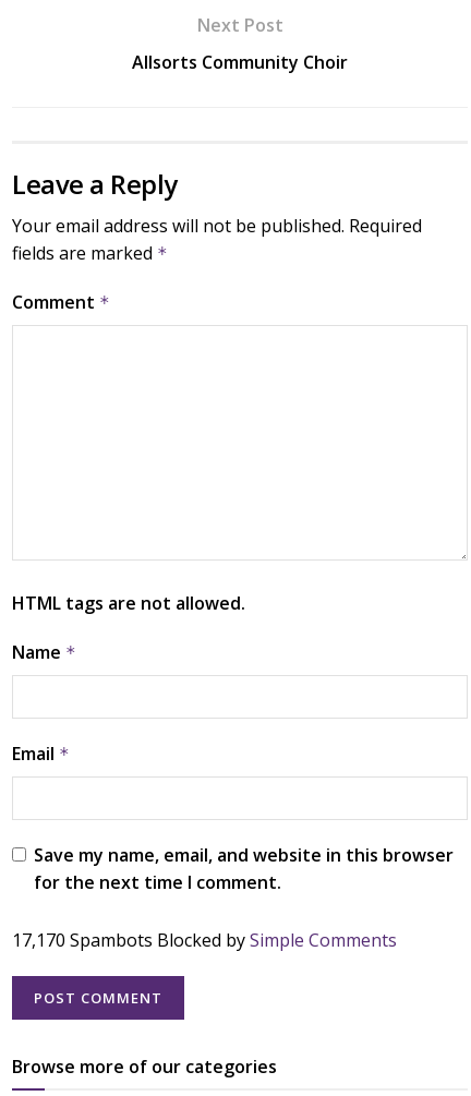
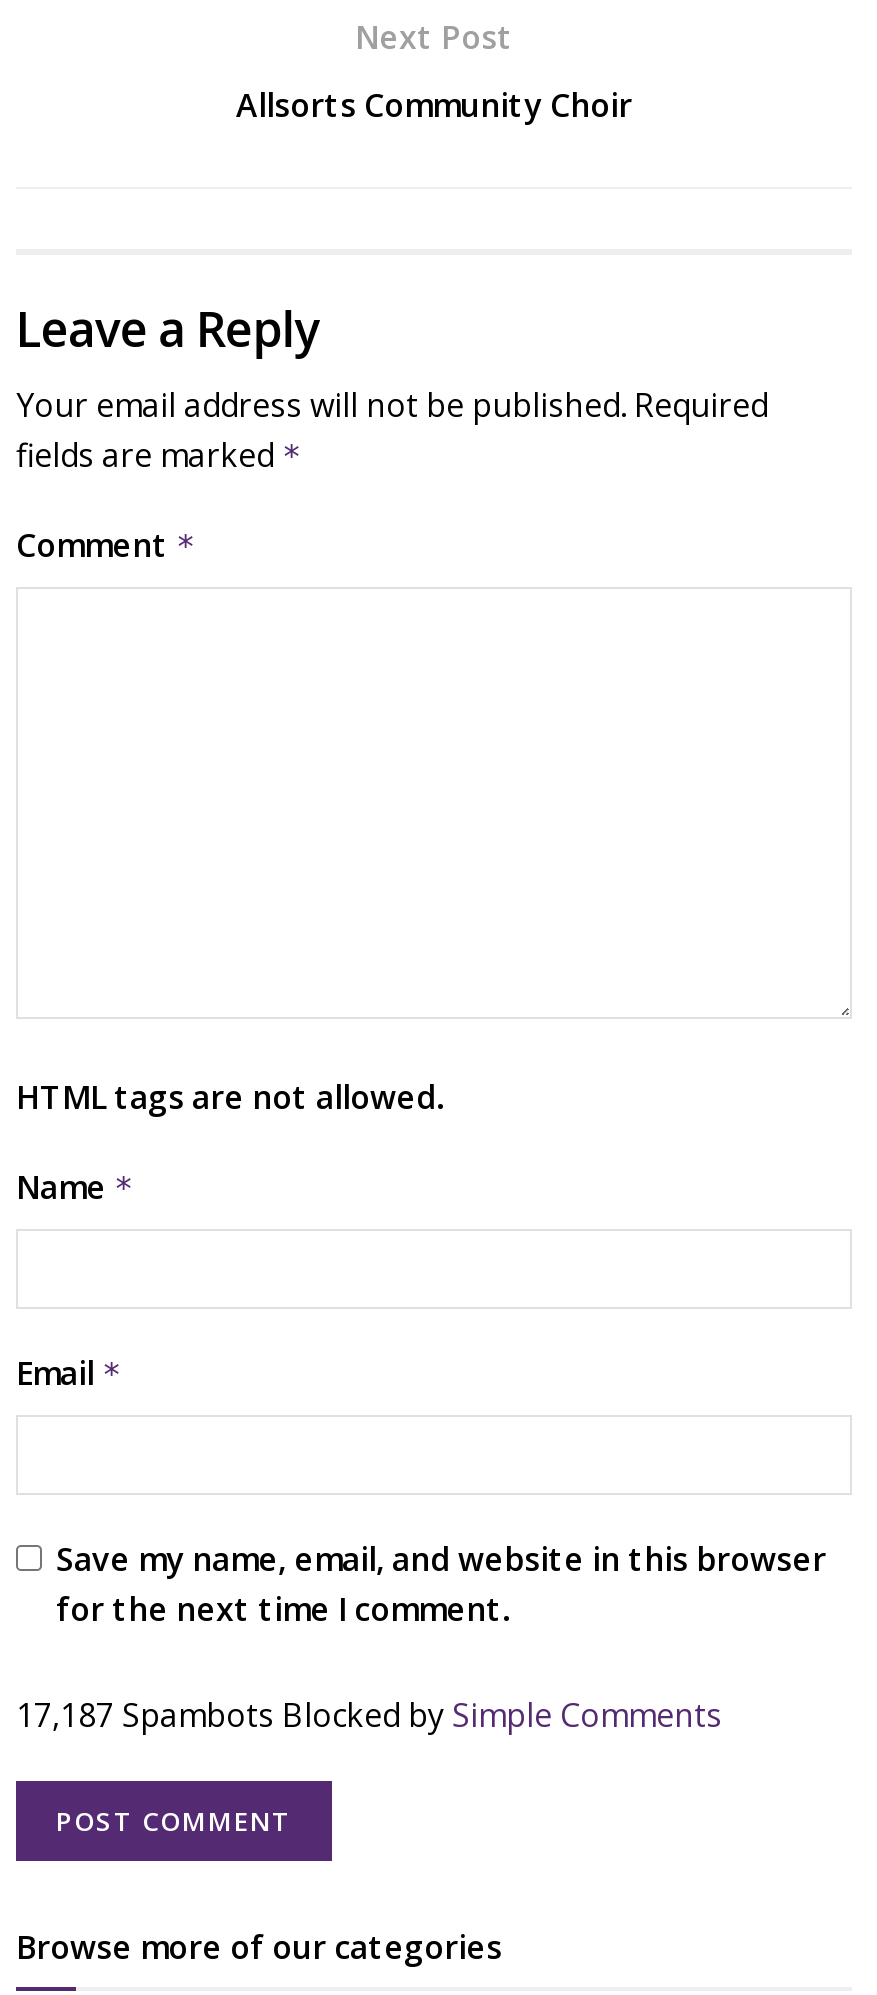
- 17,170 Spambots Blocked by Simple Comments
+ 17,187 Spambots Blocked by Simple Comments
